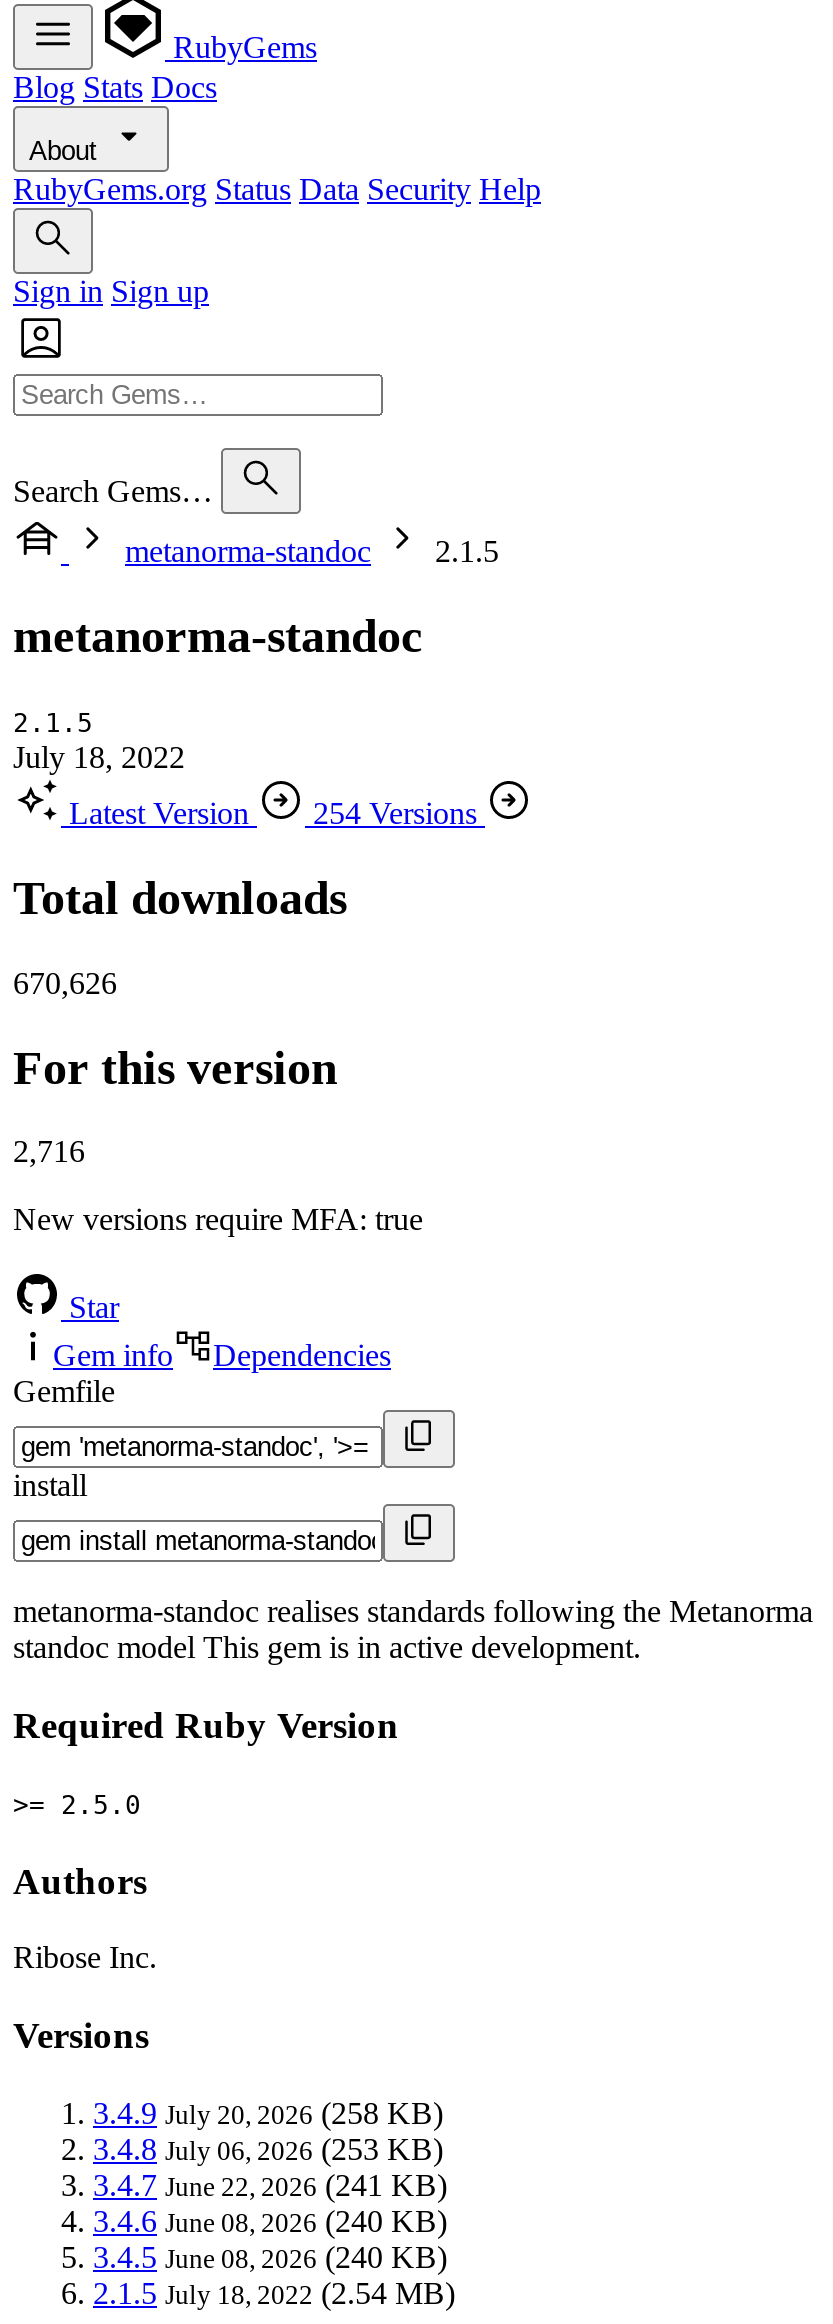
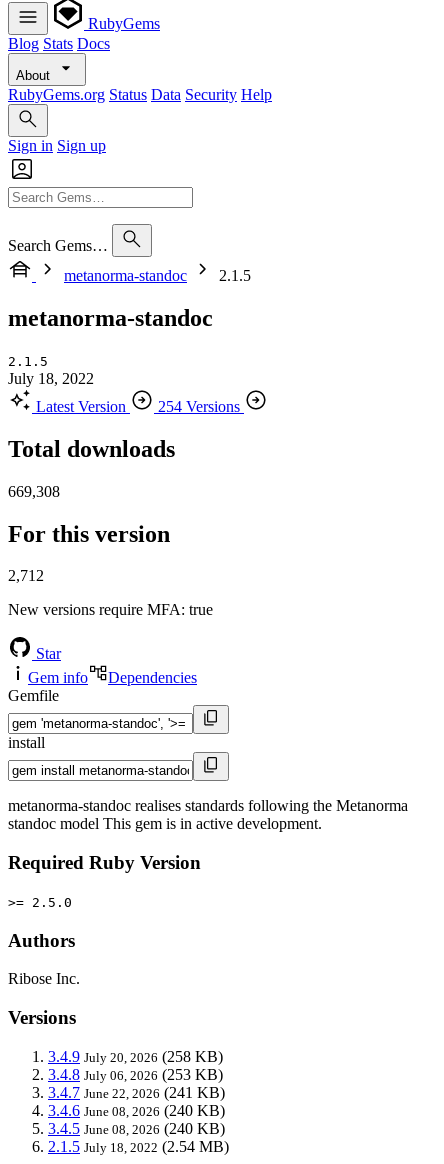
- 670,626
+ 669,308

- 2,716
+ 2,712
